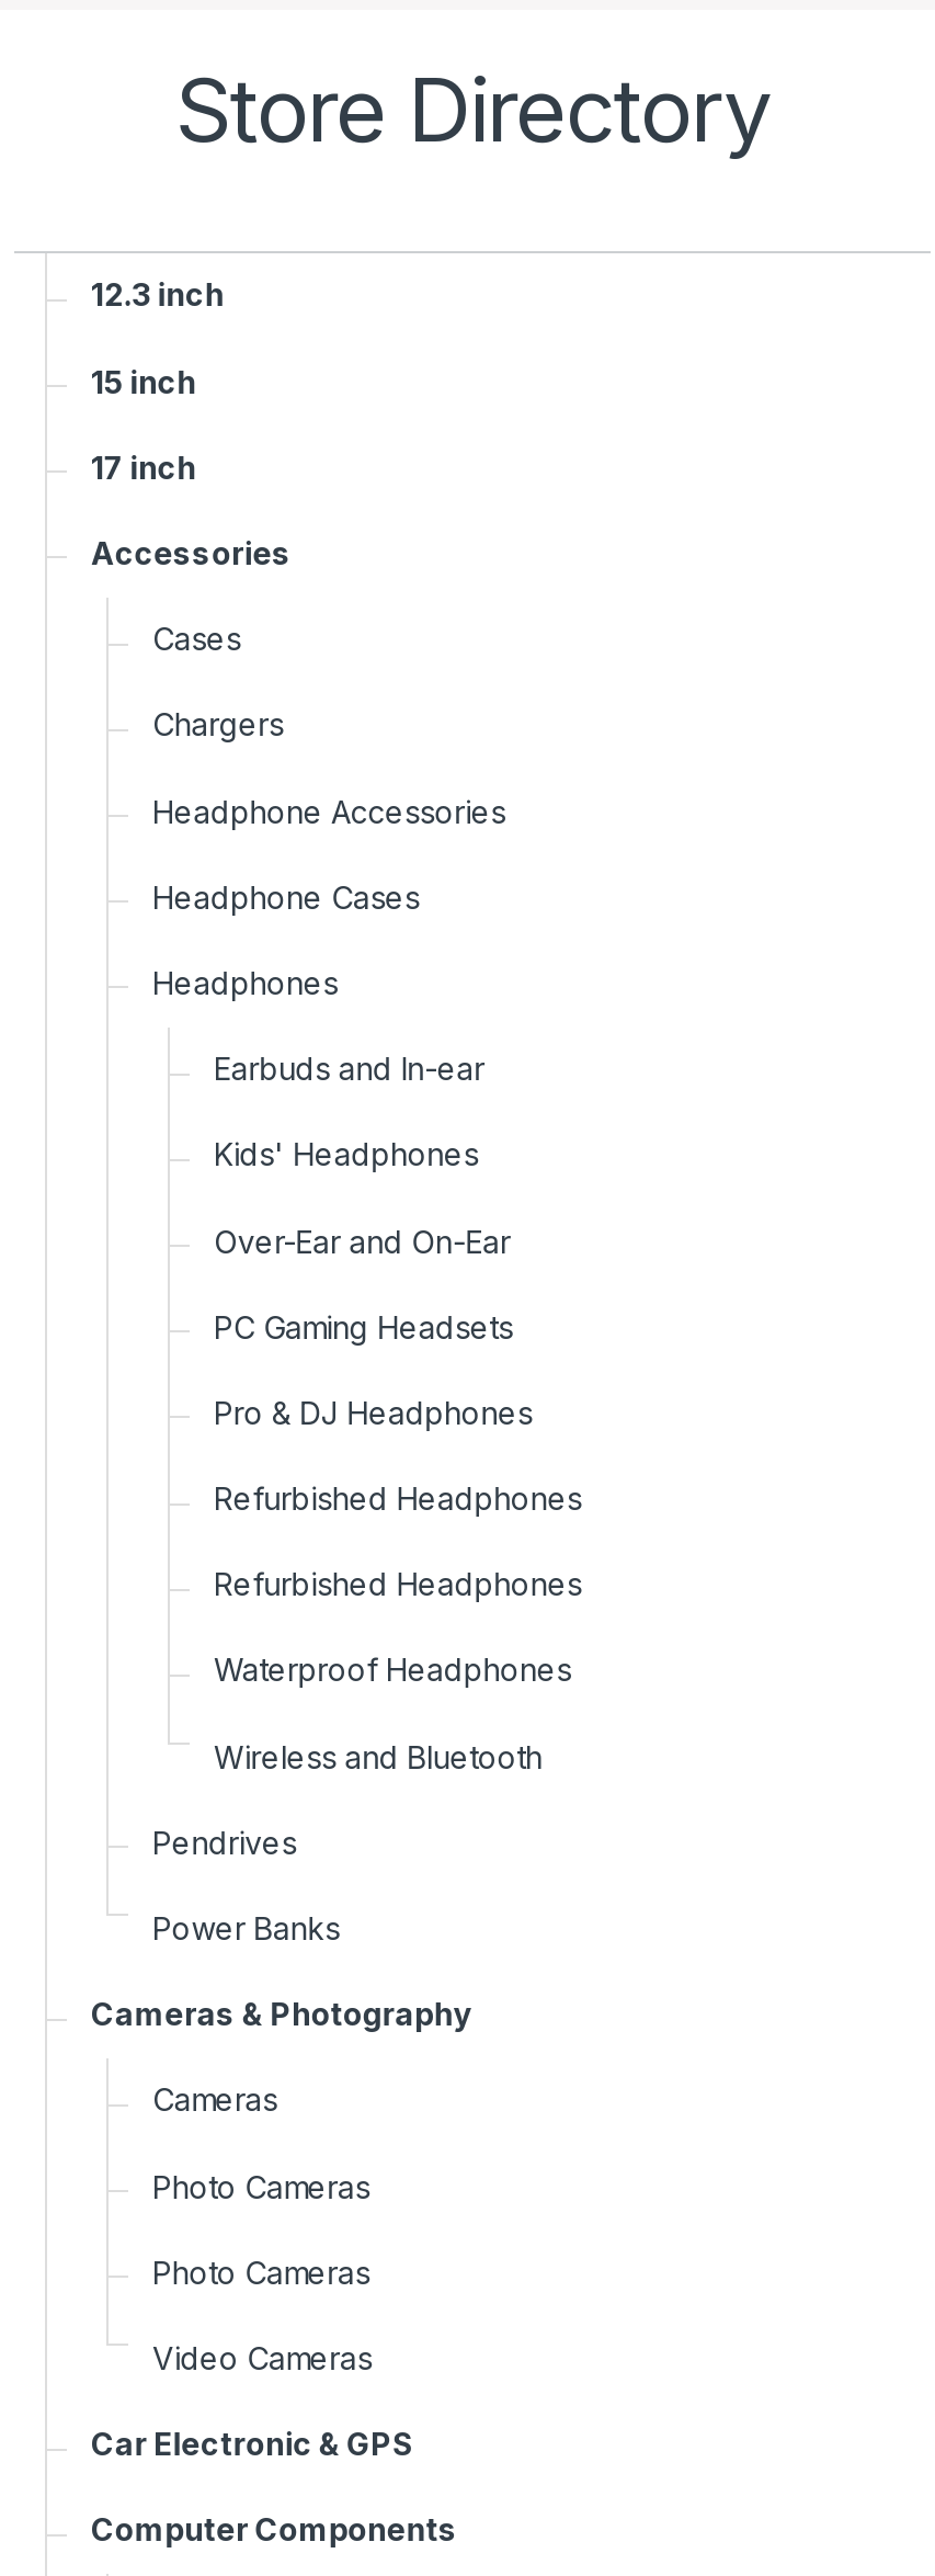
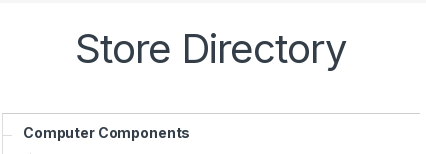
- 12.3 inch
- 15 inch
- 17 inch
- Accessories
- Cases
- Chargers
- Headphone Accessories
- Headphone Cases
- Headphones
- Earbuds and In-ear
- Kids' Headphones
- Over-Ear and On-Ear
- PC Gaming Headsets
- Pro & DJ Headphones
- Refurbished Headphones
- Refurbished Headphones
- Waterproof Headphones
- Wireless and Bluetooth
- Pendrives
- Power Banks
- Cameras & Photography
- Cameras
- Photo Cameras
- Photo Cameras
- Video Cameras
- Car Electronic & GPS
